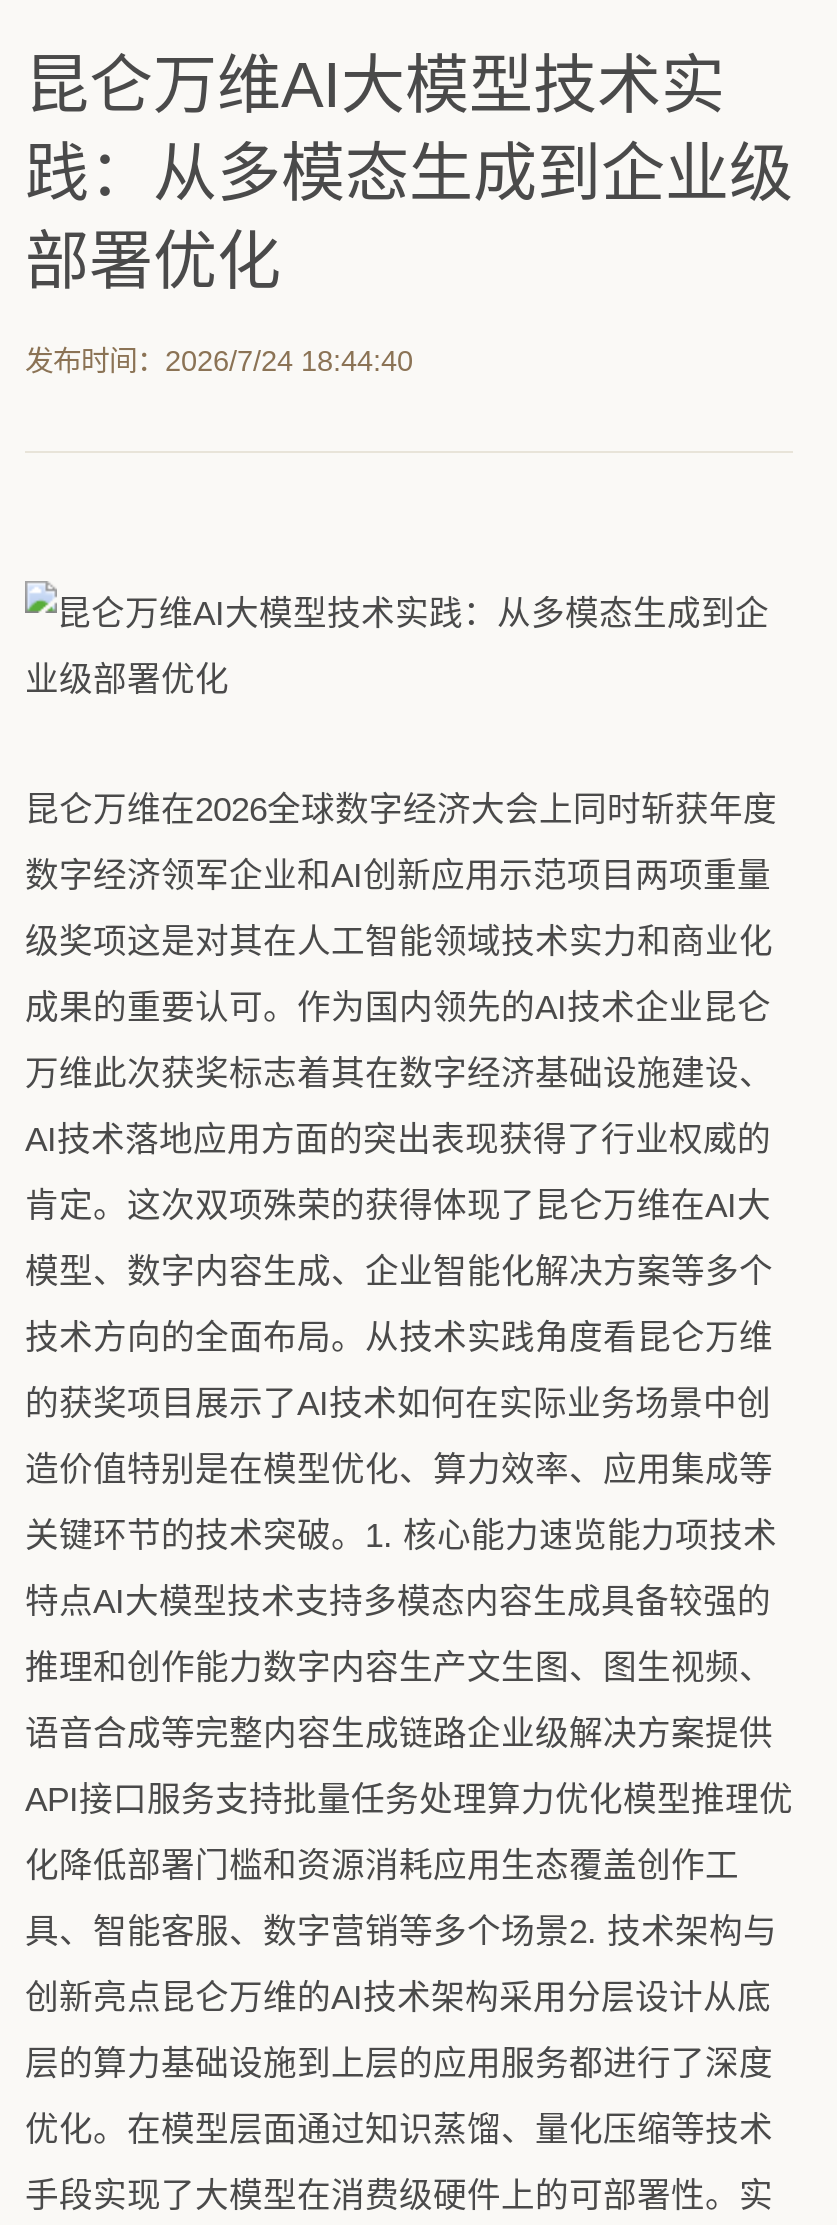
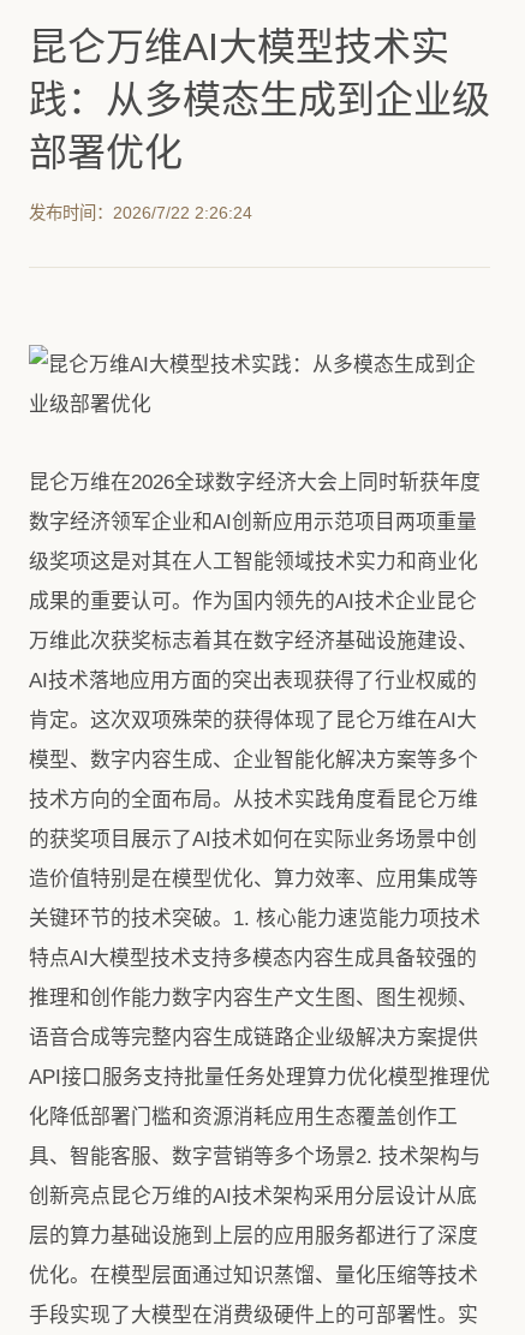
- 发布时间：2026/7/24 18:44:40
+ 发布时间：2026/7/22 2:26:24
